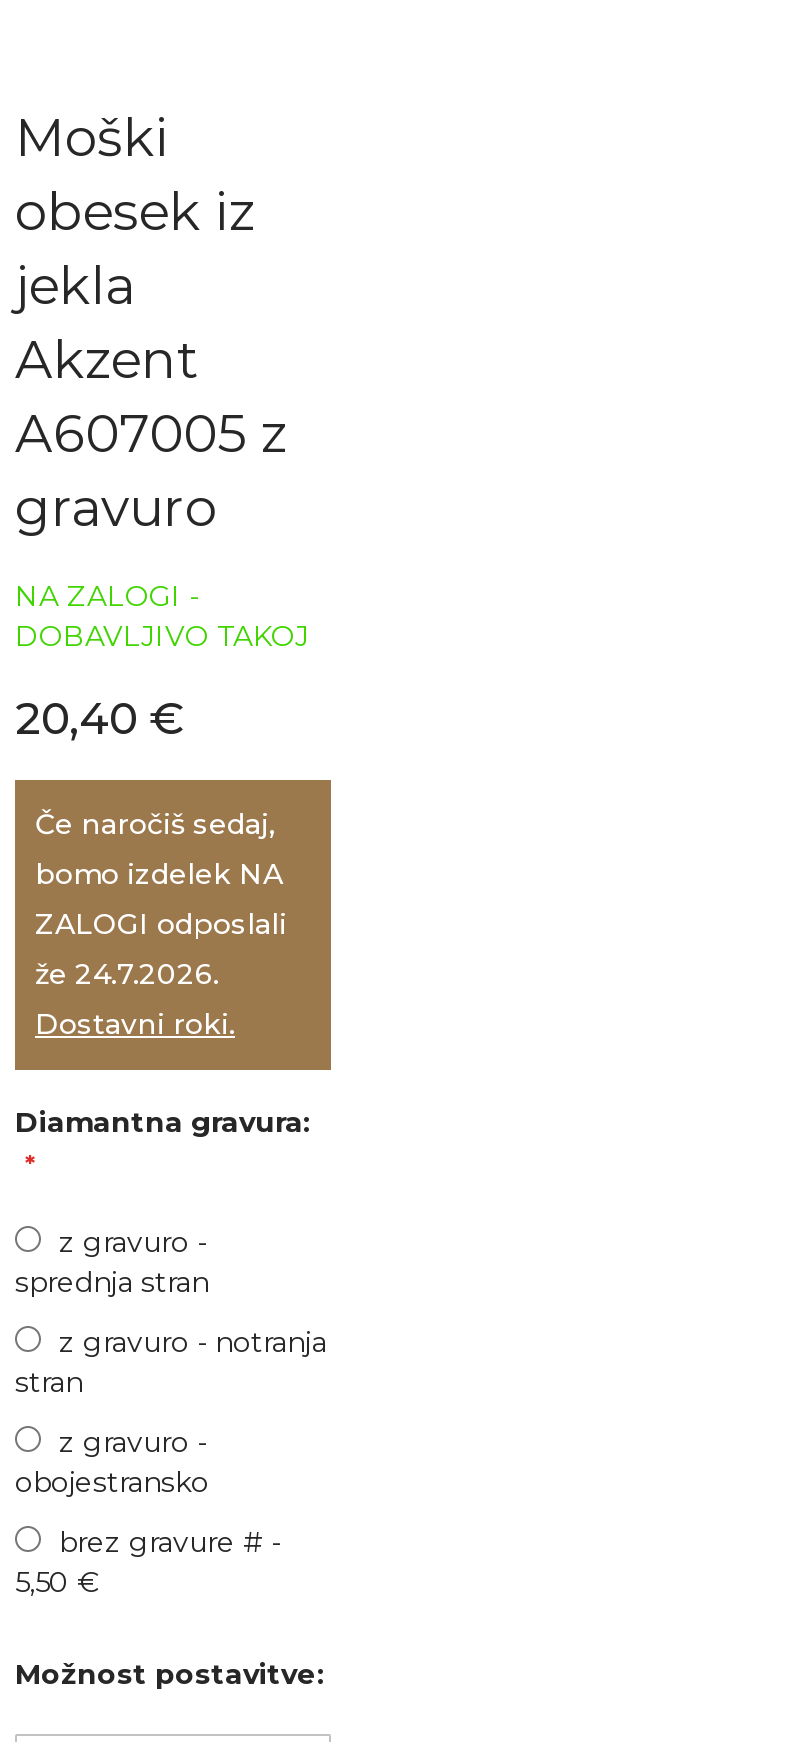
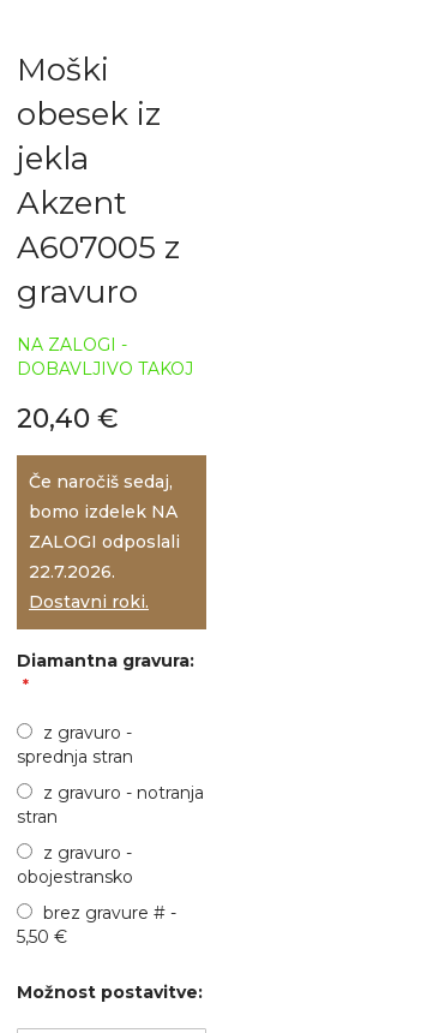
- že 24.7.2026.
+ 22.7.2026.
